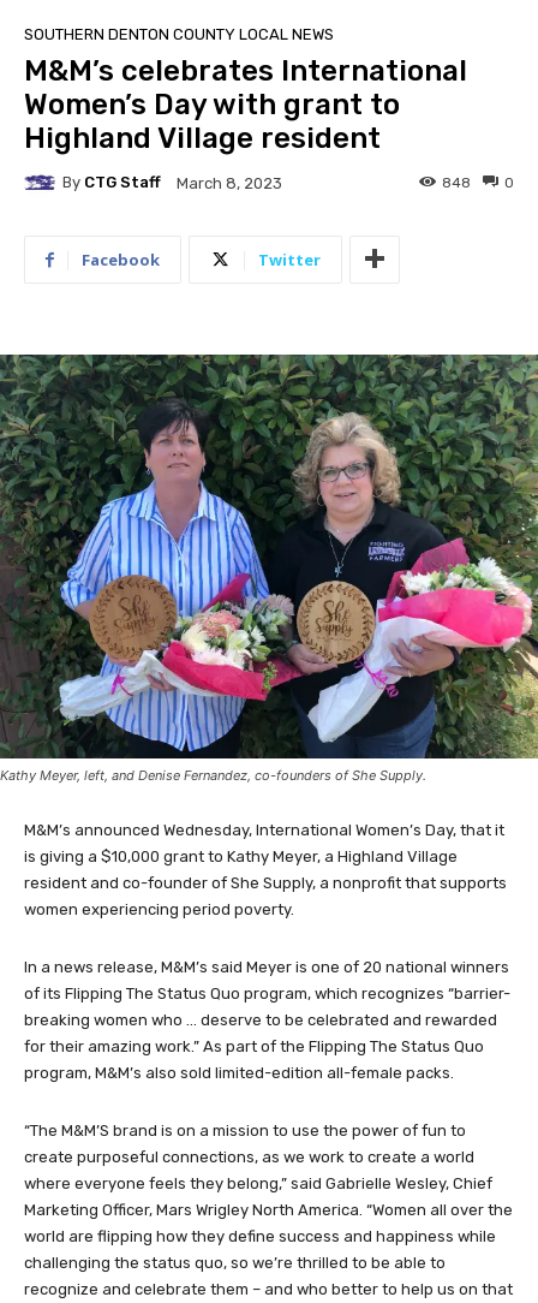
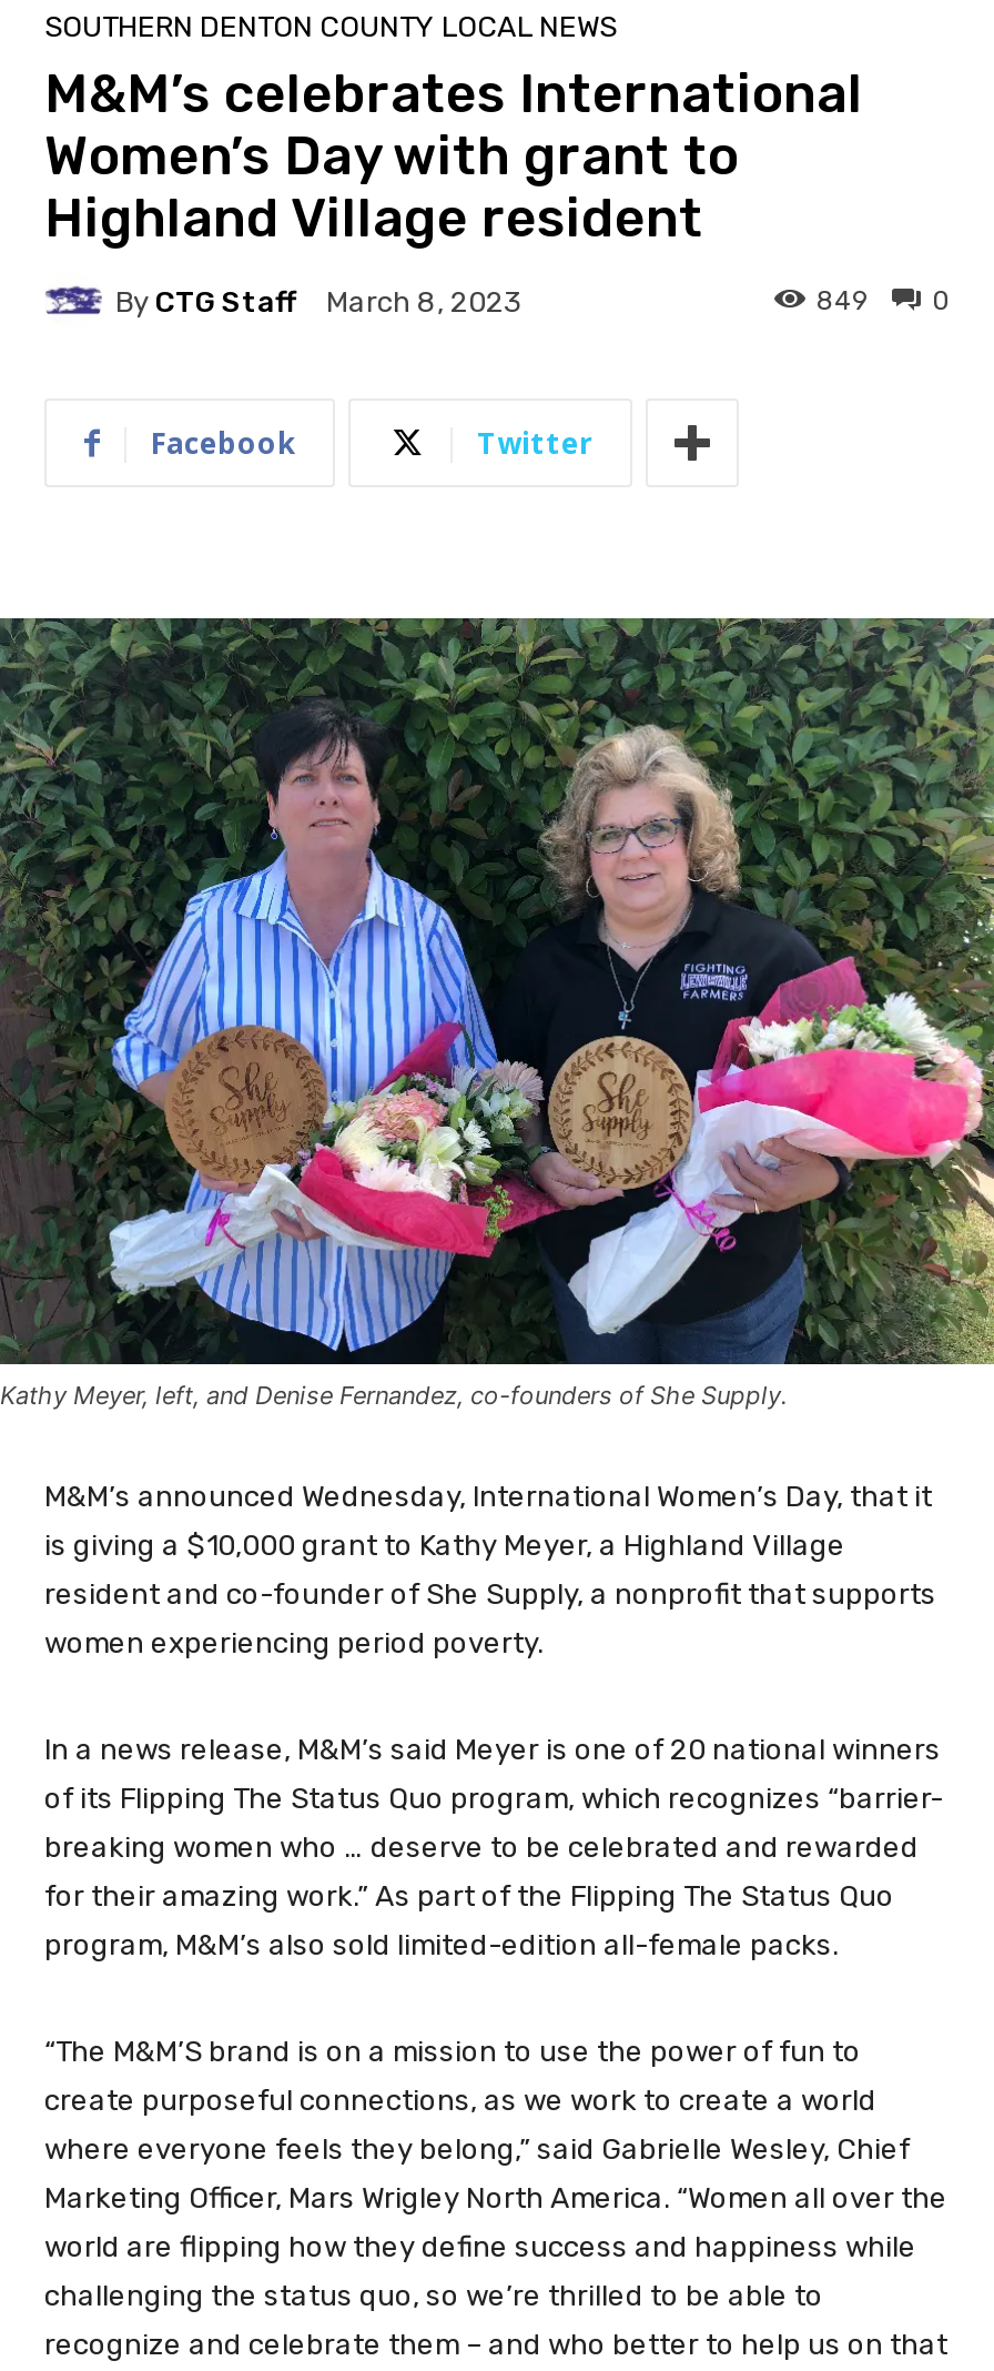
- 848 0
+ 849 0
